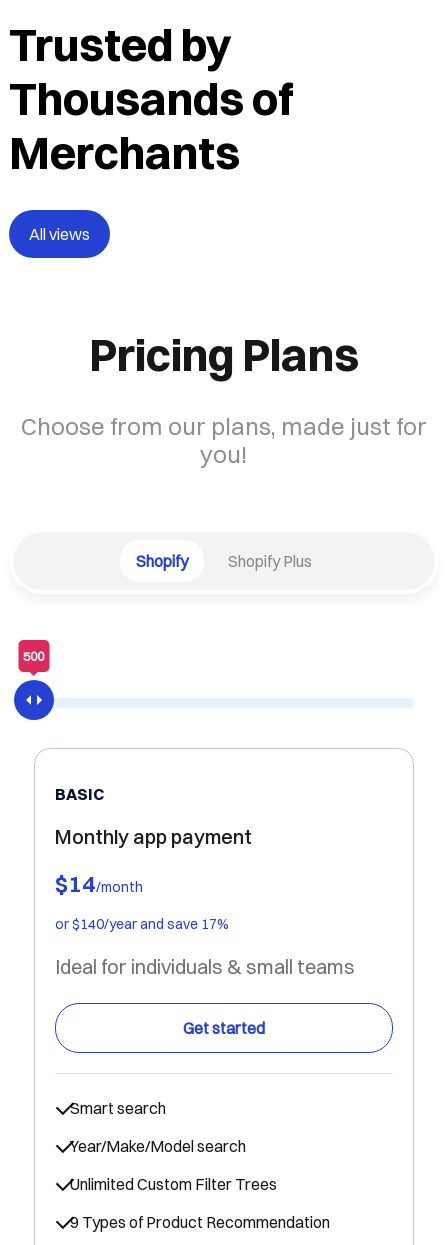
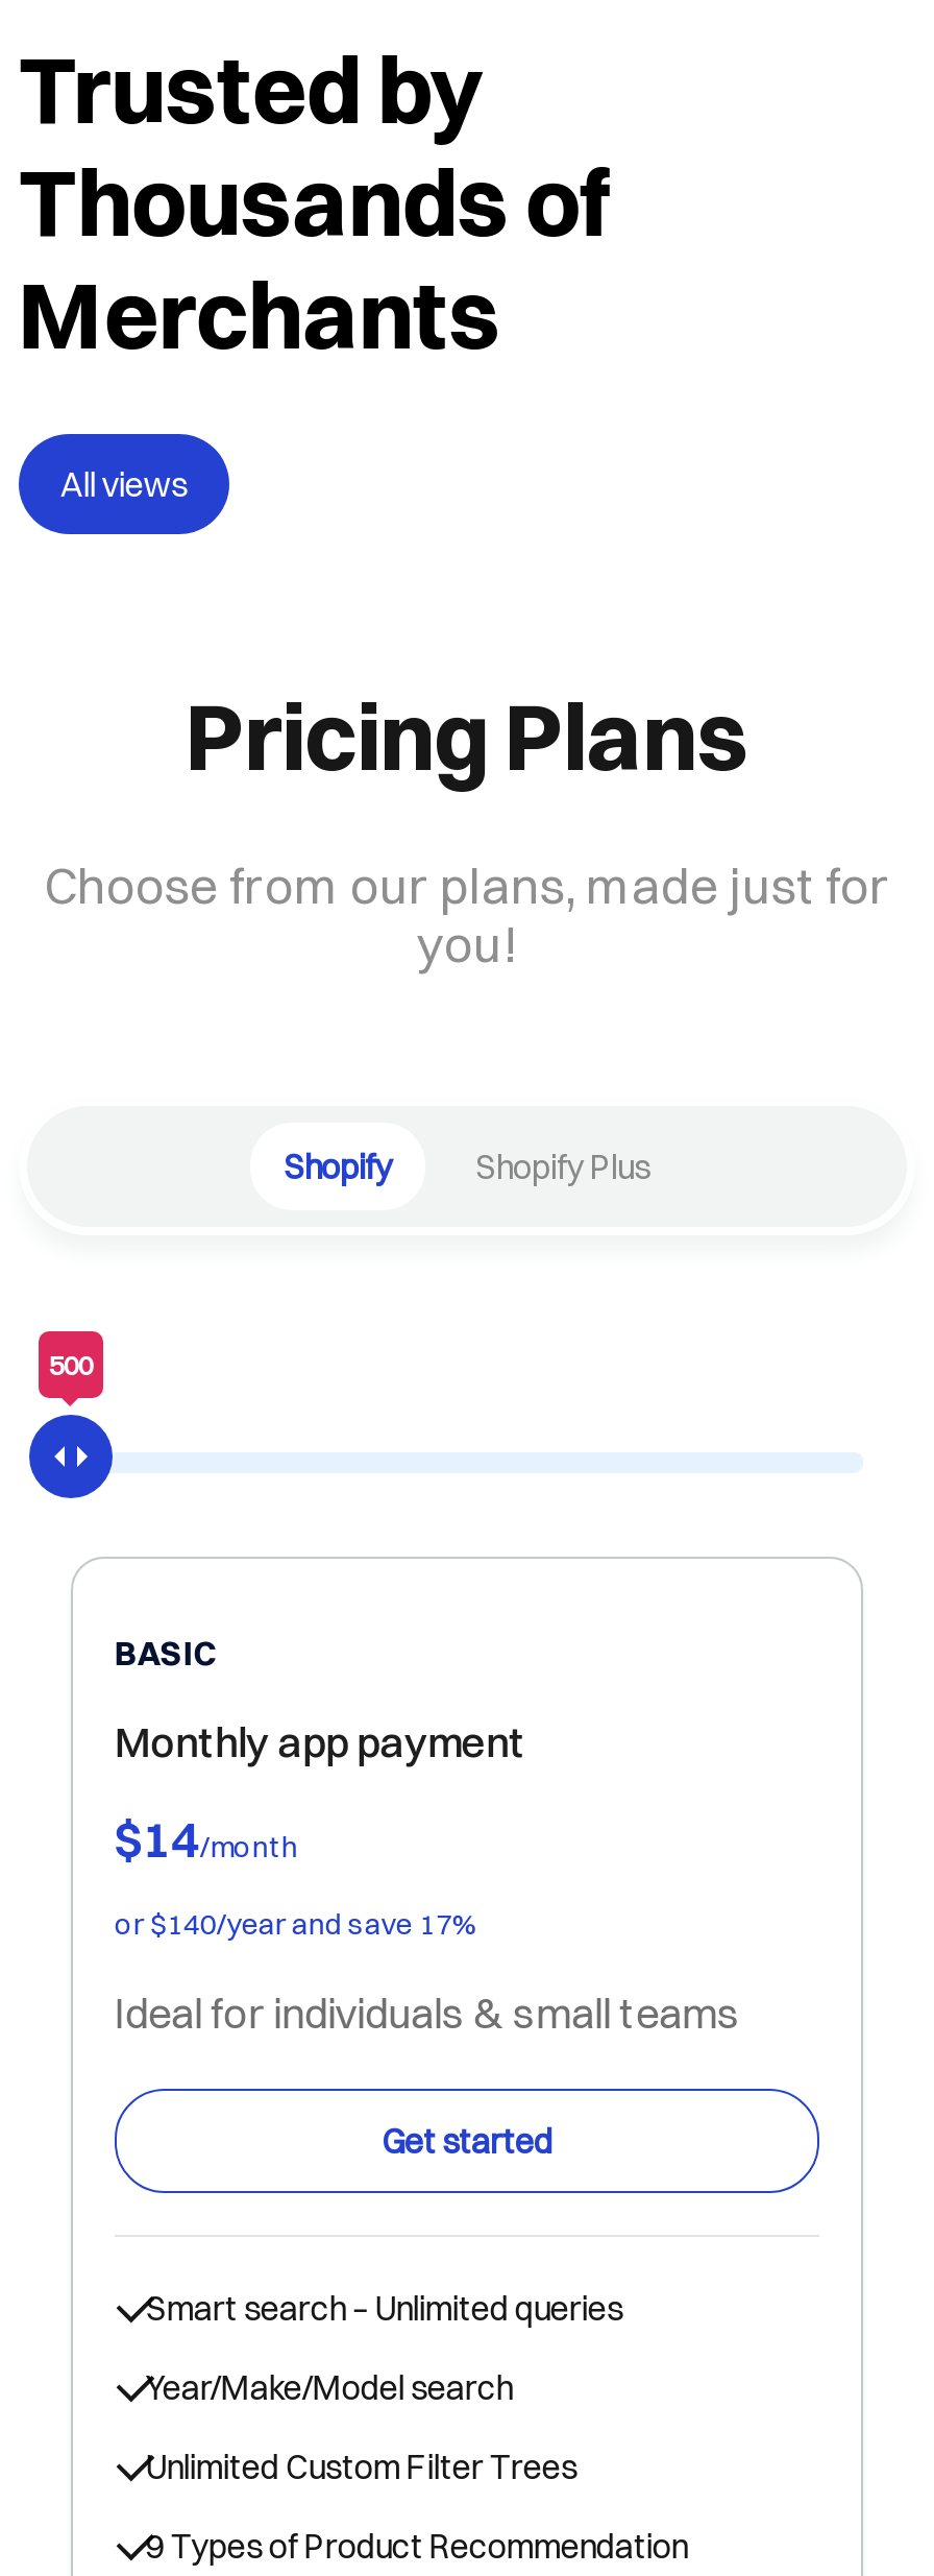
- Smart search
+ Smart search – Unlimited queries
